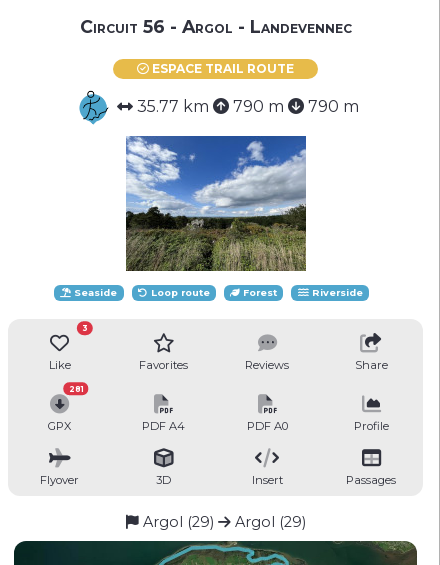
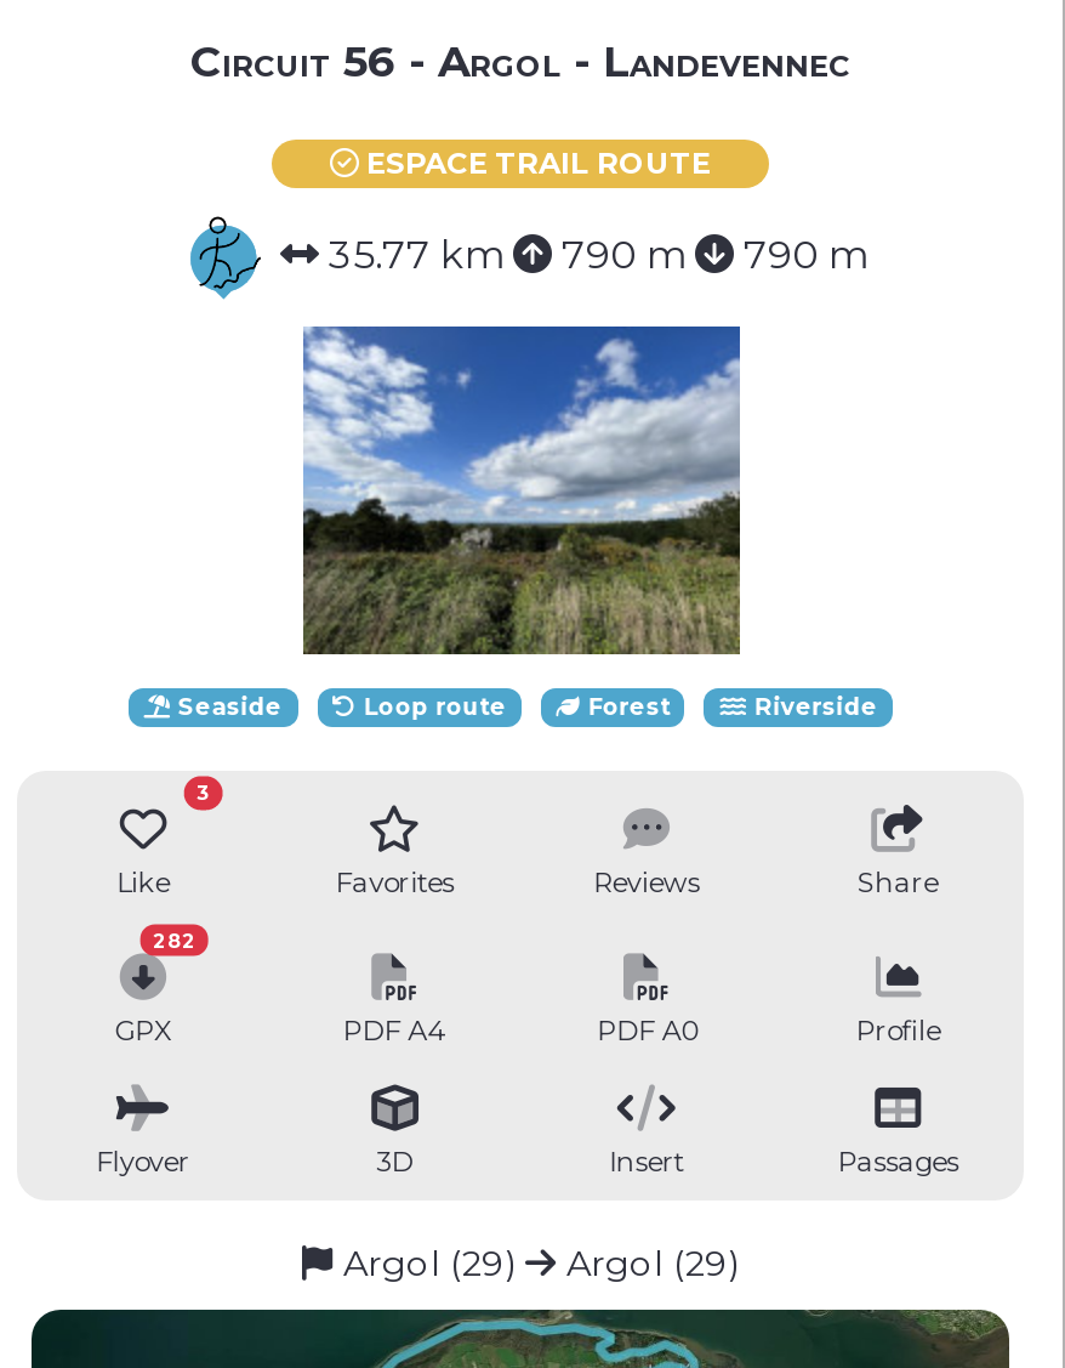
- 281
+ 282
